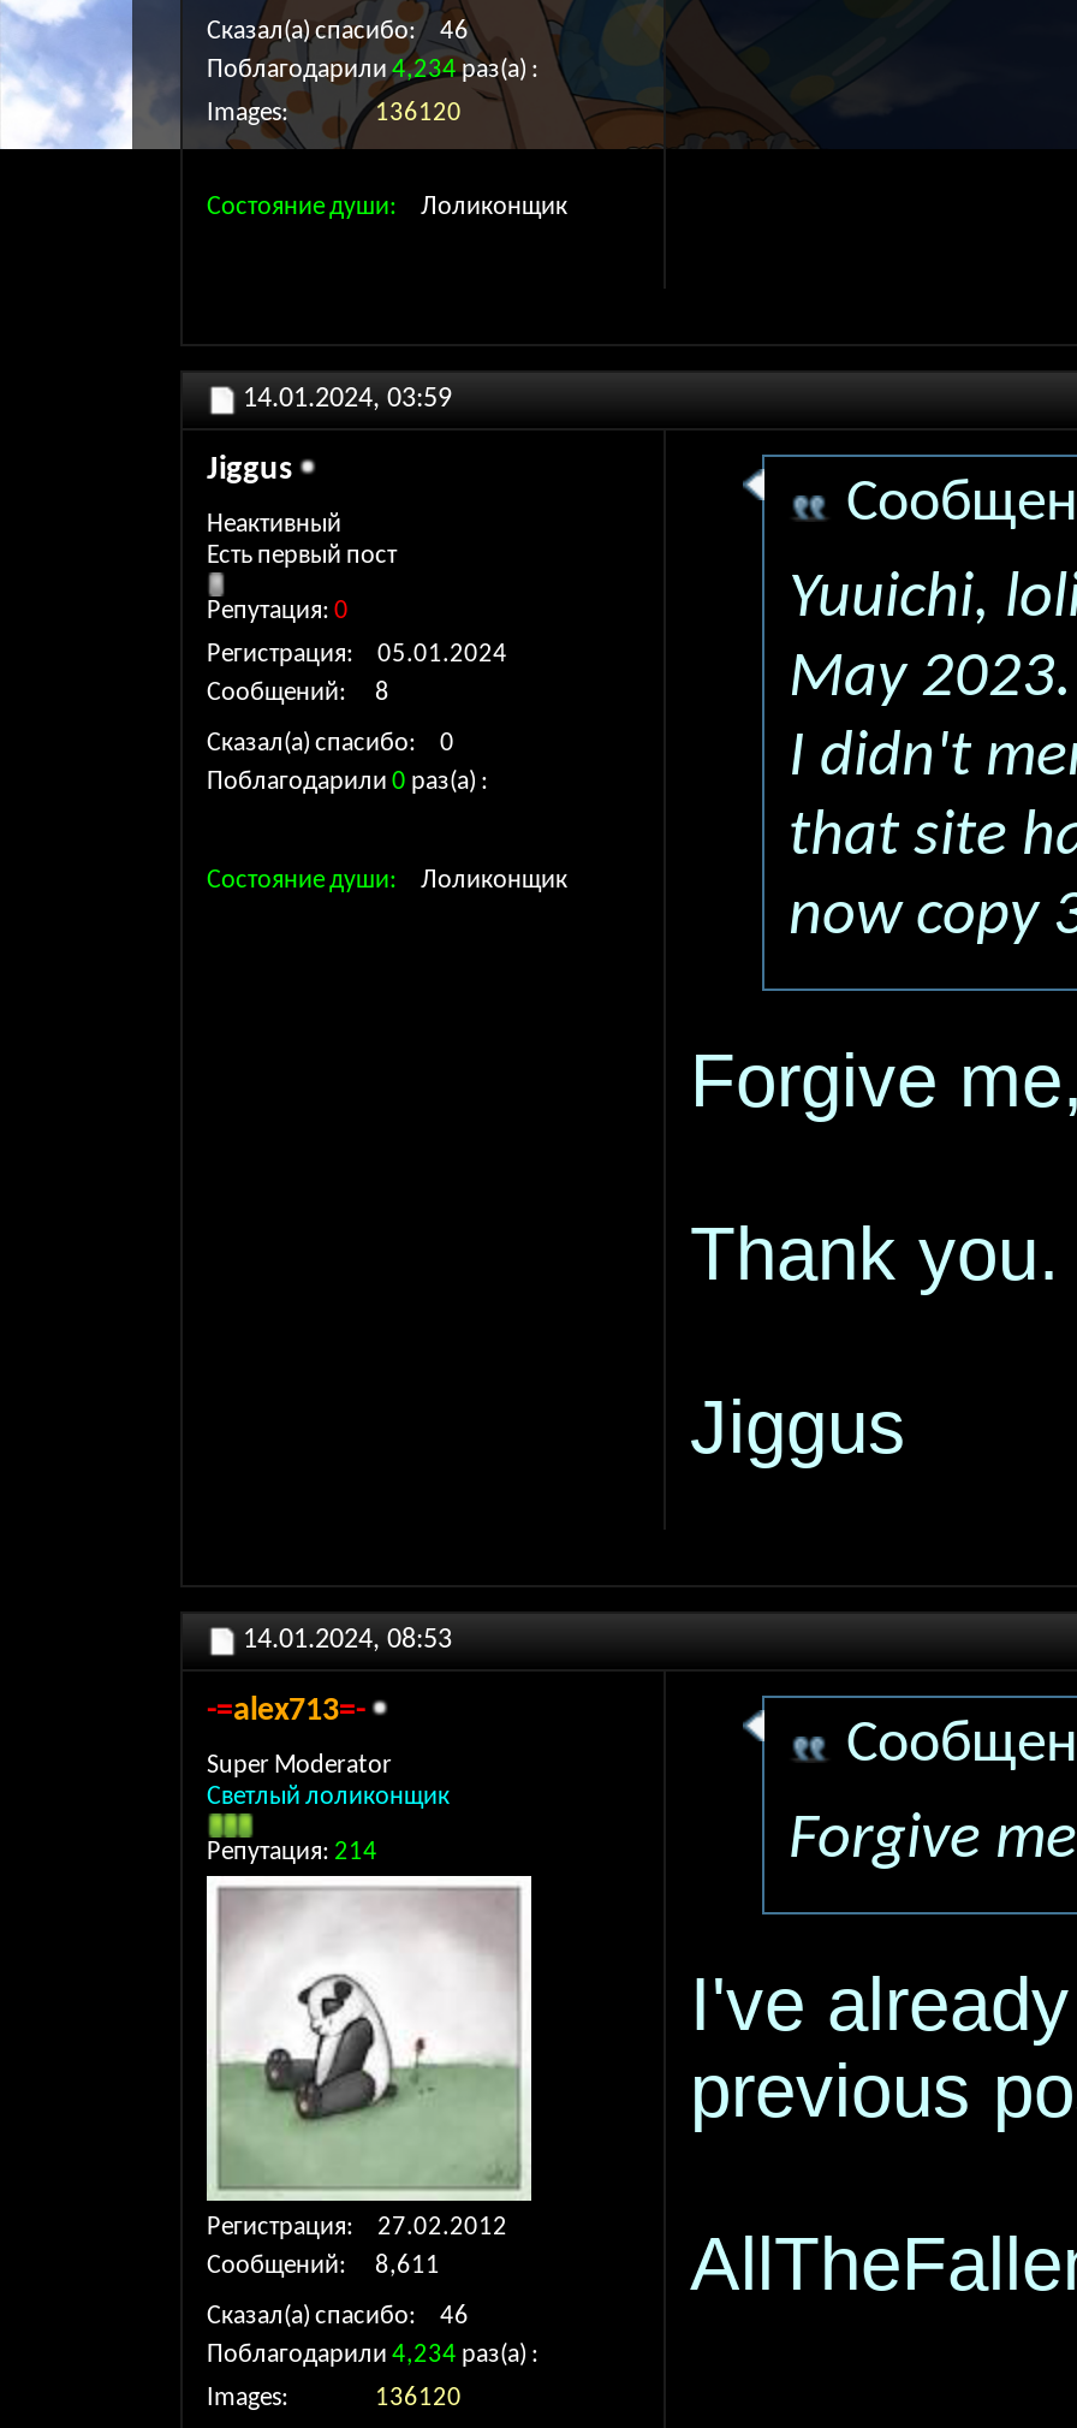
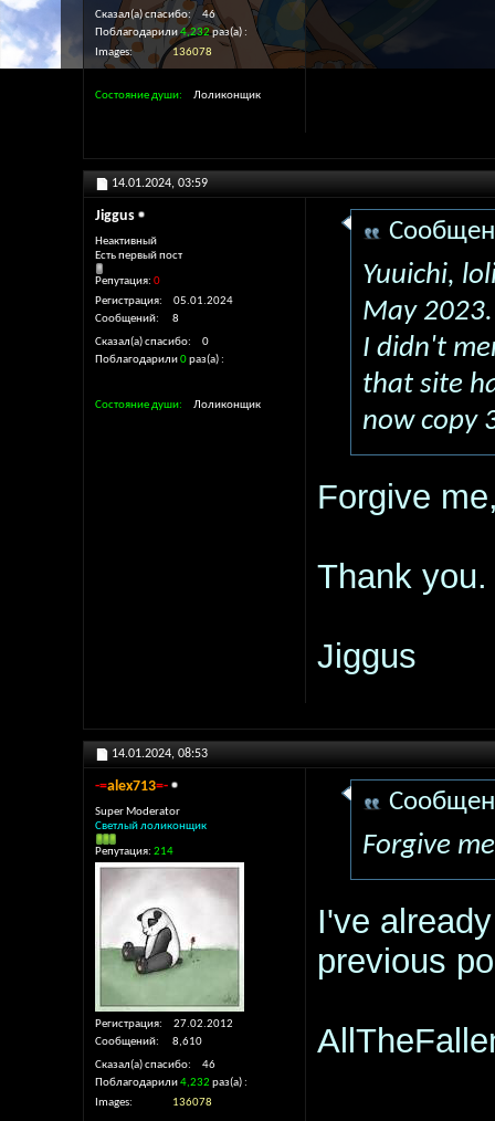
- Поблагодарили 4,234 раз(а)
+ Поблагодарили 4,232 раз(а)

- 136120
+ 136078

- Сообщений 8,611
+ Сообщений 8,610

- Поблагодарили 4,234 раз(а)
+ Поблагодарили 4,232 раз(а)

- 136120
+ 136078
